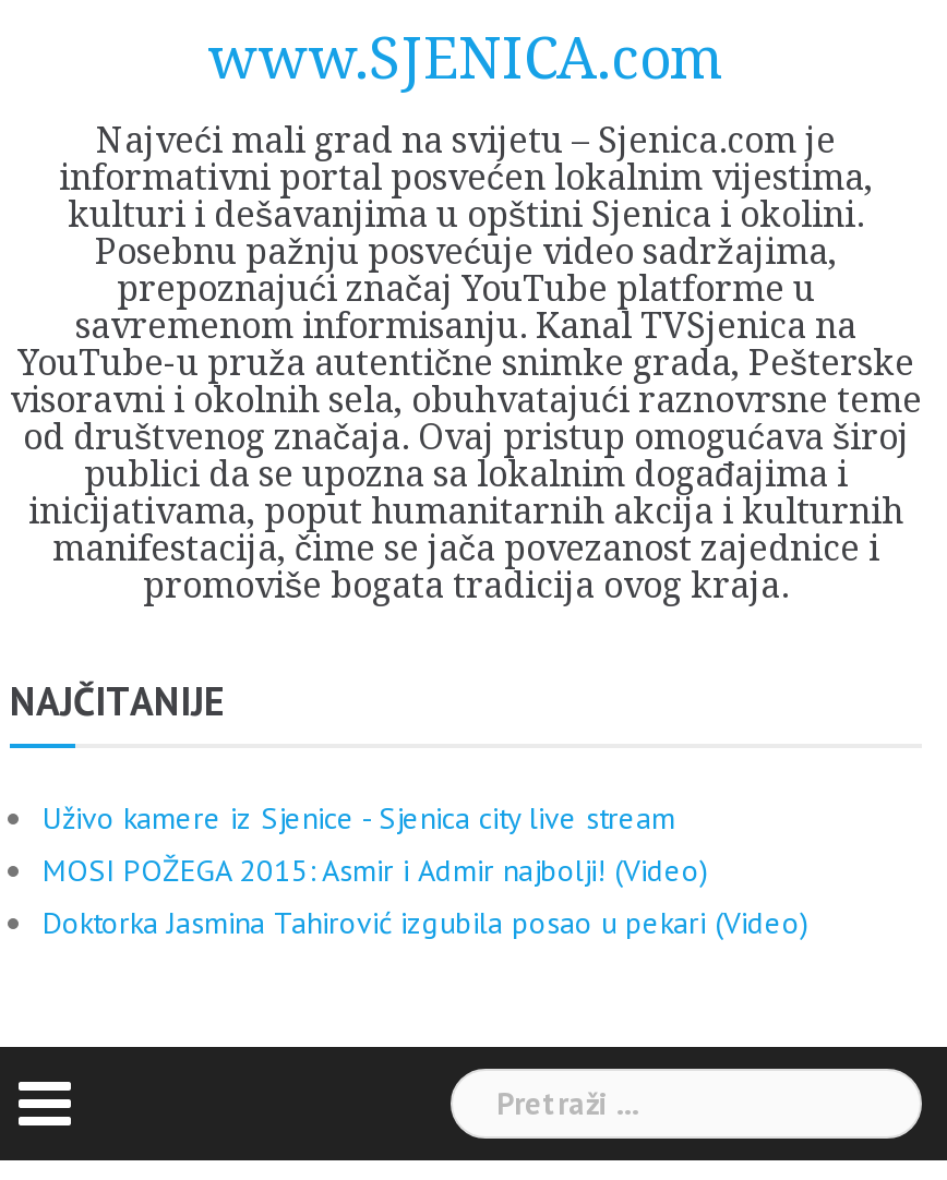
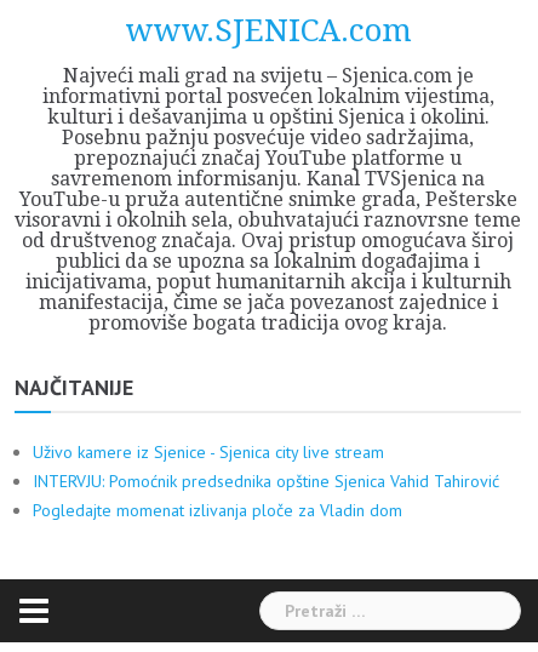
- MOSI POŽEGA 2015: Asmir i Admir najbolji! (Video)
- Doktorka Jasmina Tahirović izgubila posao u pekari (Video)
+ INTERVJU: Pomoćnik predsednika opštine Sjenica Vahid Tahirović
+ Pogledajte momenat izlivanja ploče za Vladin dom
